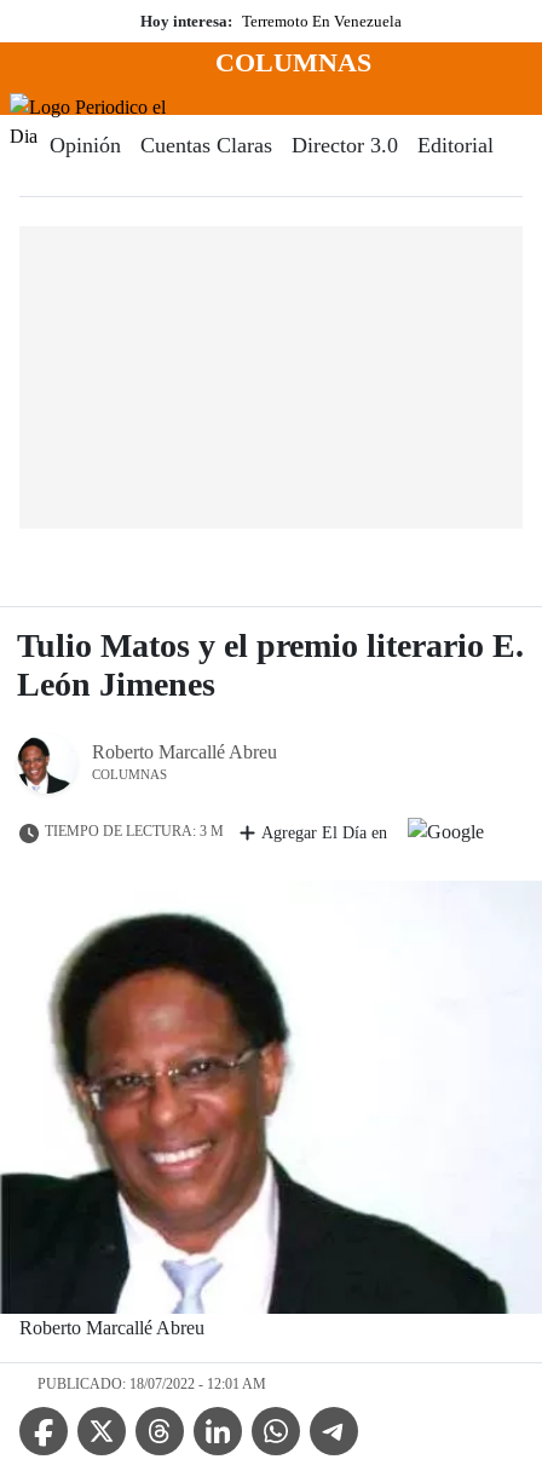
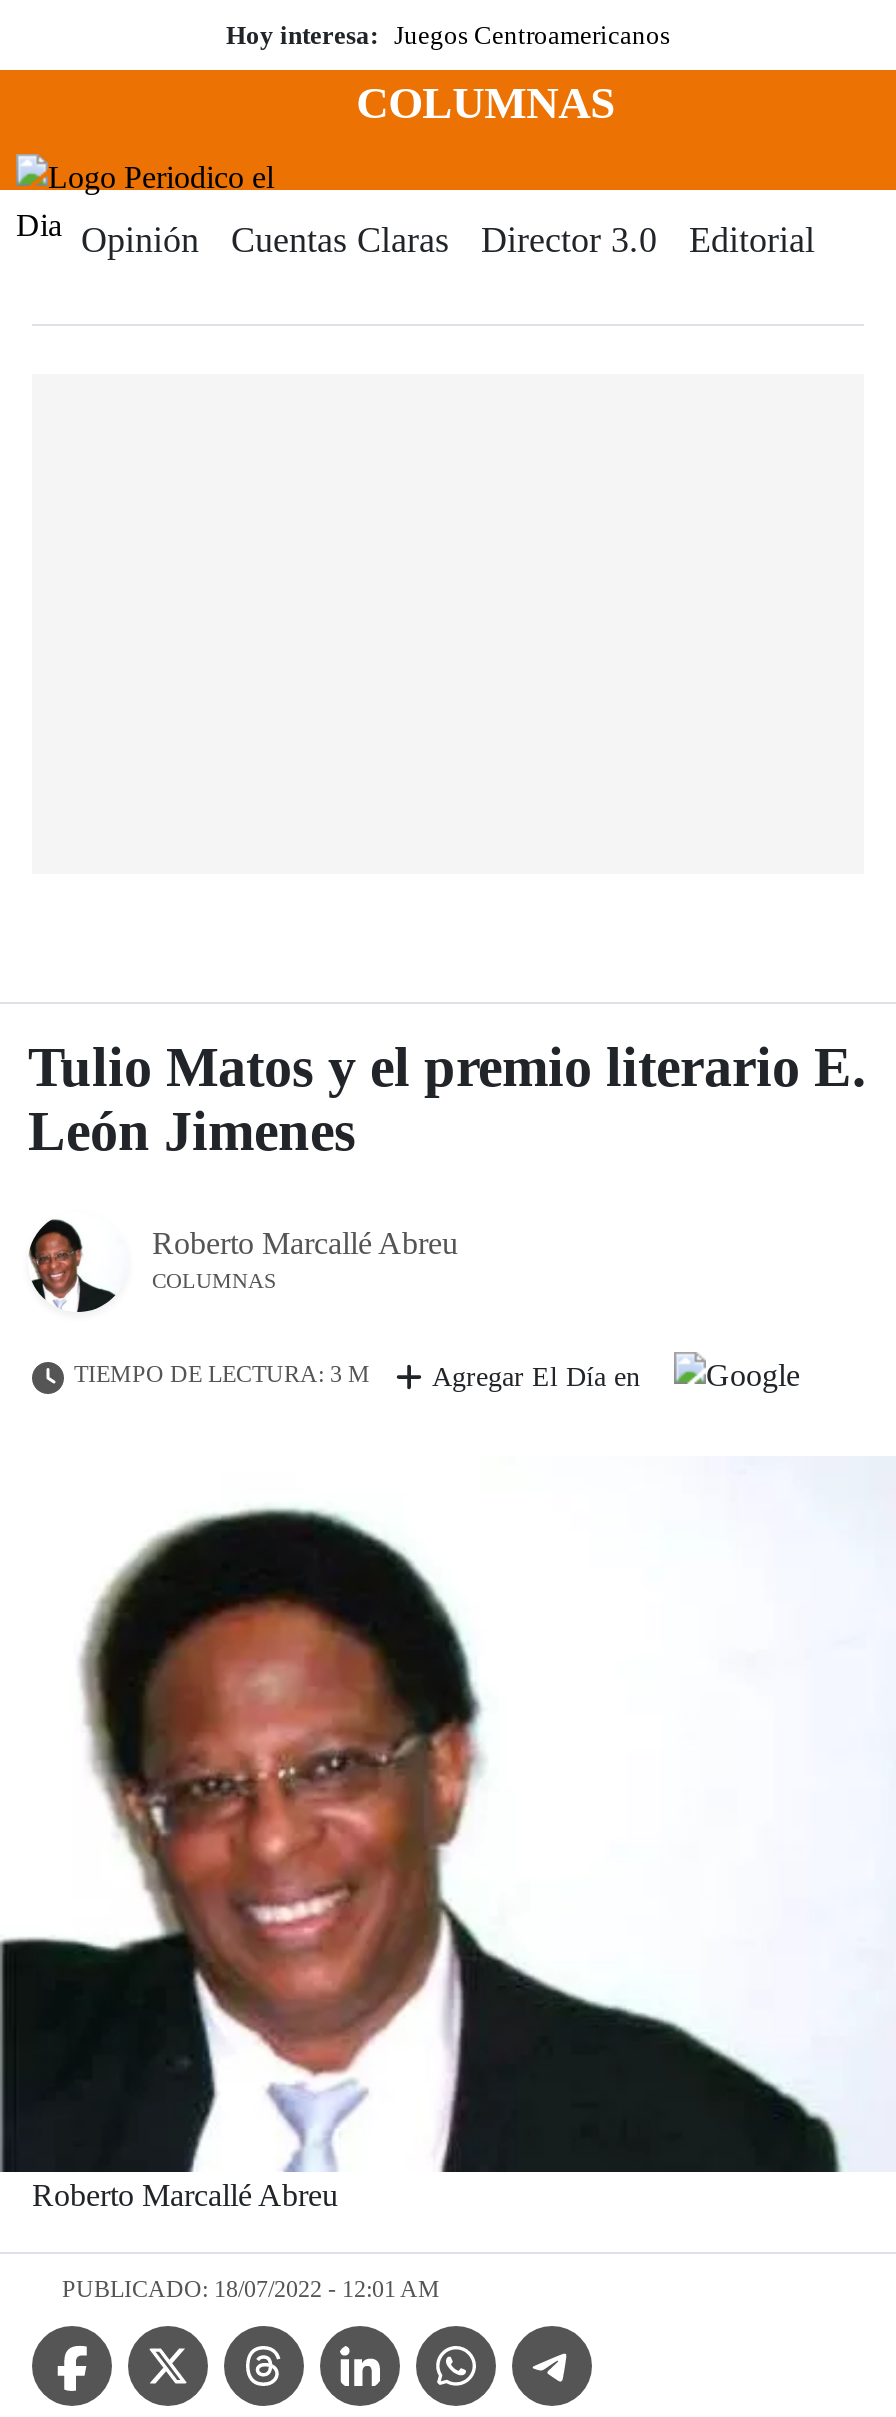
- Hoy interesa: Terremoto En Venezuela
+ Hoy interesa: Juegos Centroamericanos
